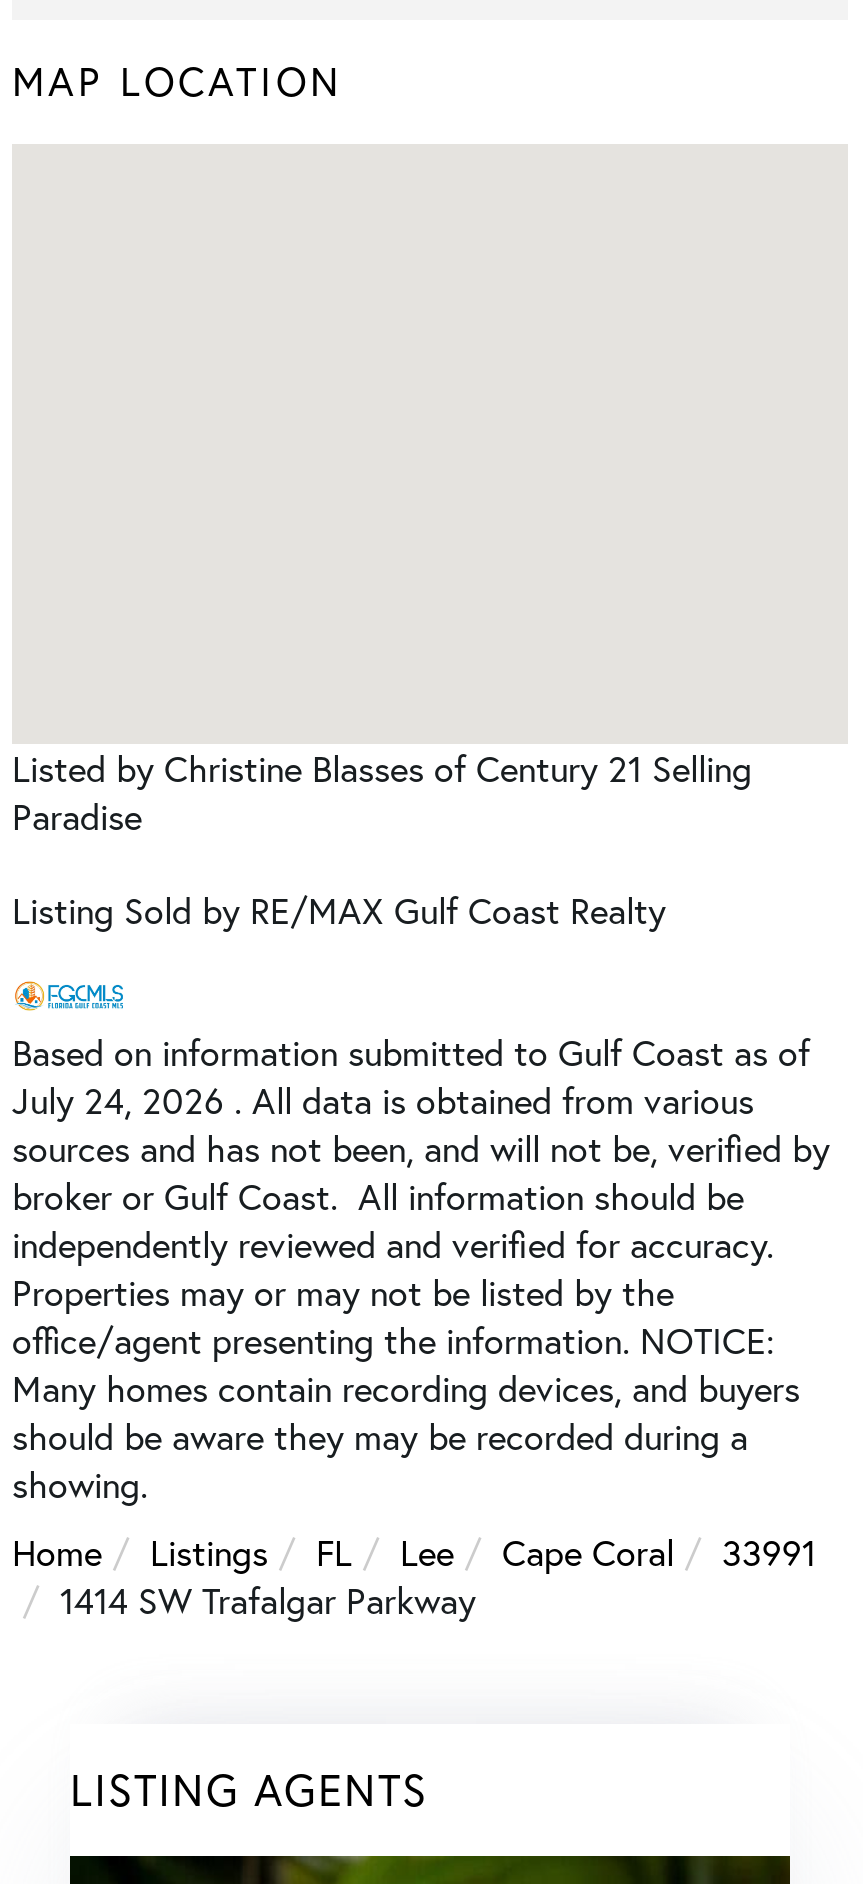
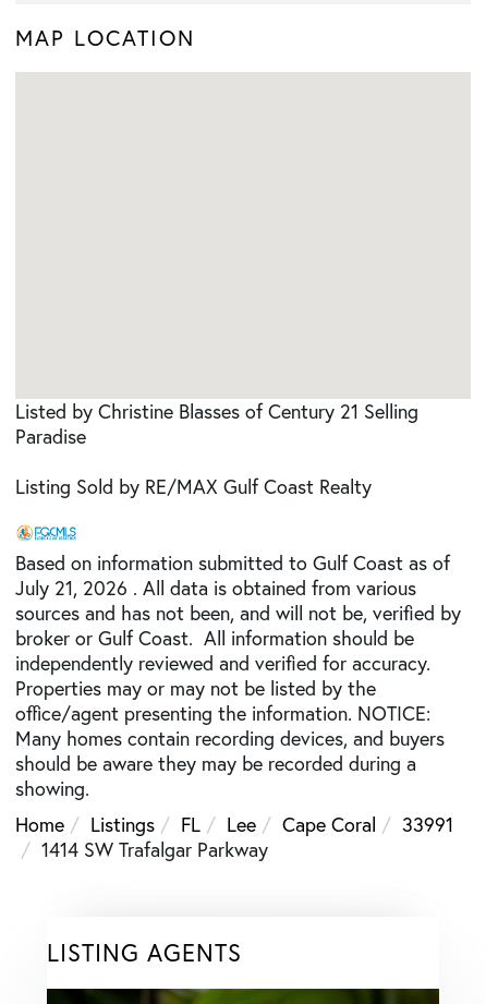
- July 24, 2026 . All data is obtained from various
+ July 21, 2026 . All data is obtained from various
